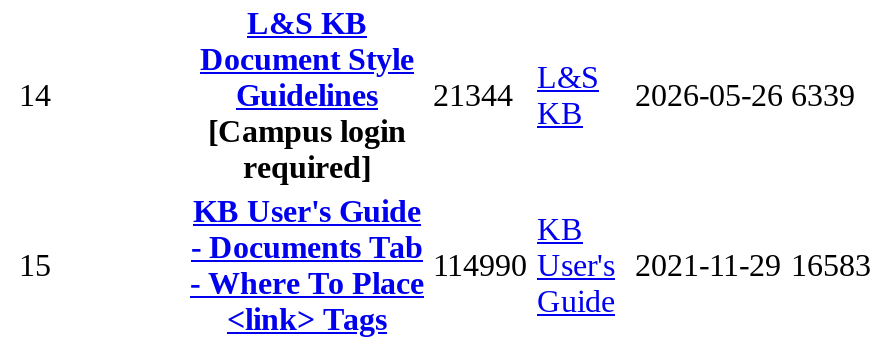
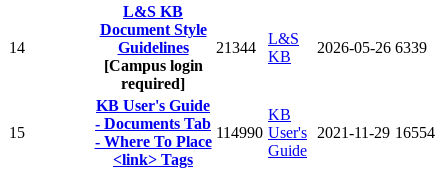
- 114990 User's 2021-11-29 16583
+ 114990 User's 2021-11-29 16554
